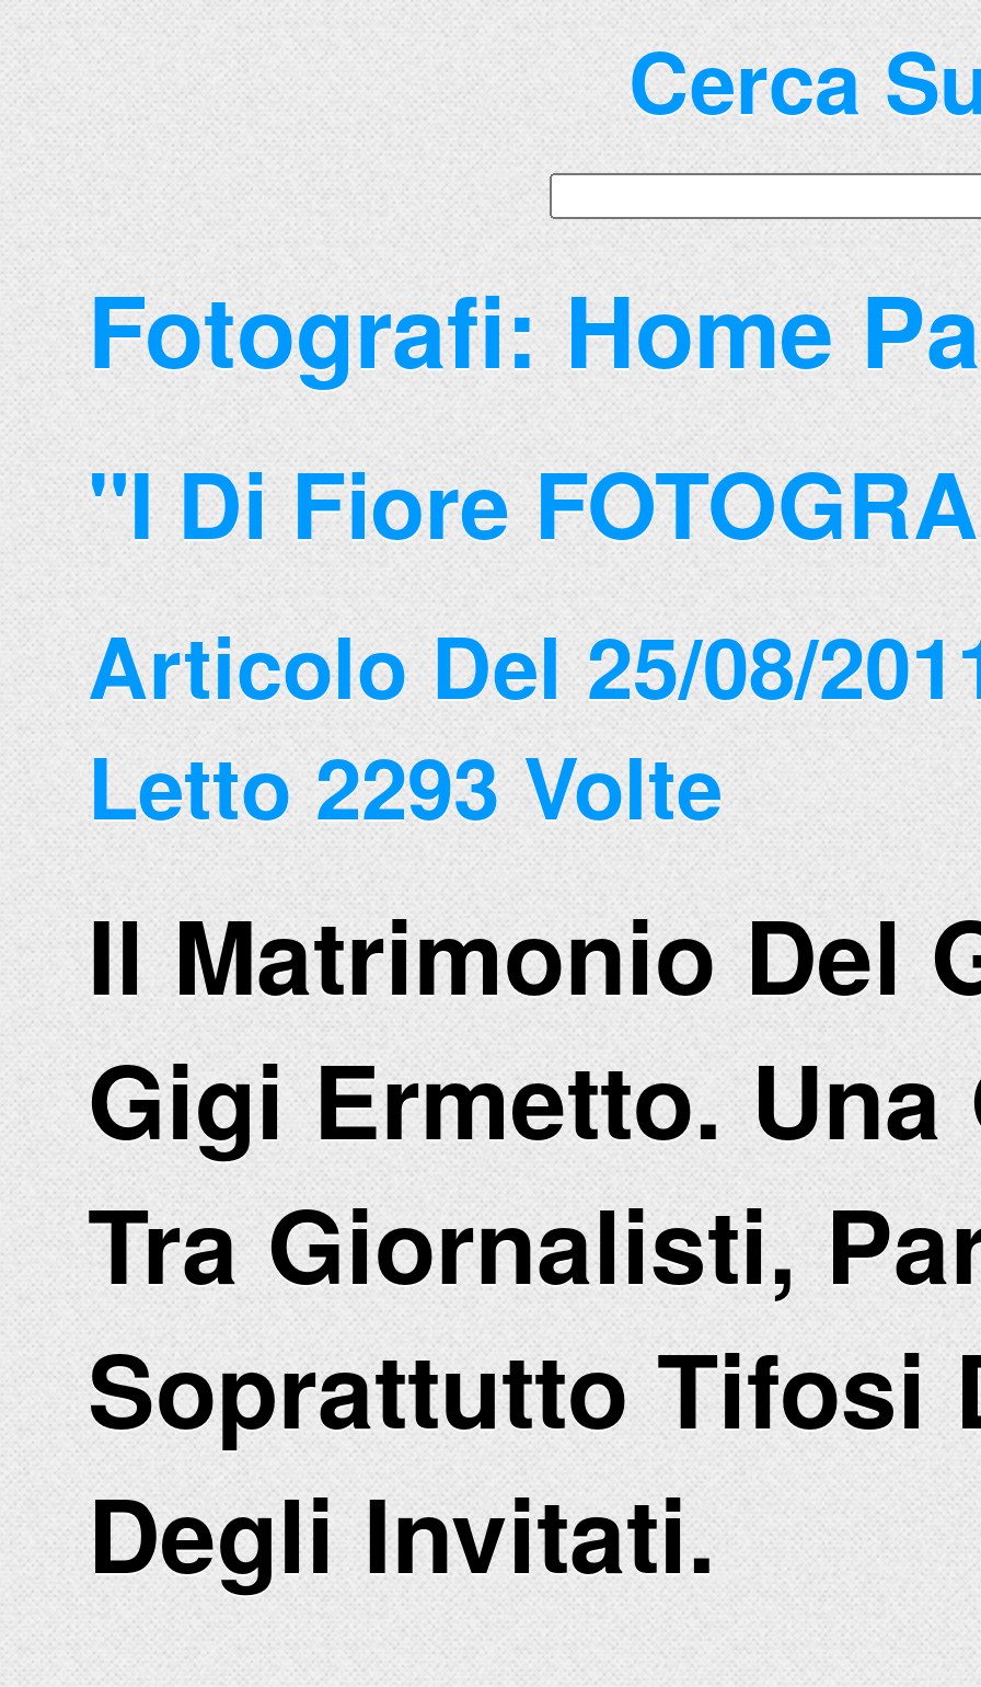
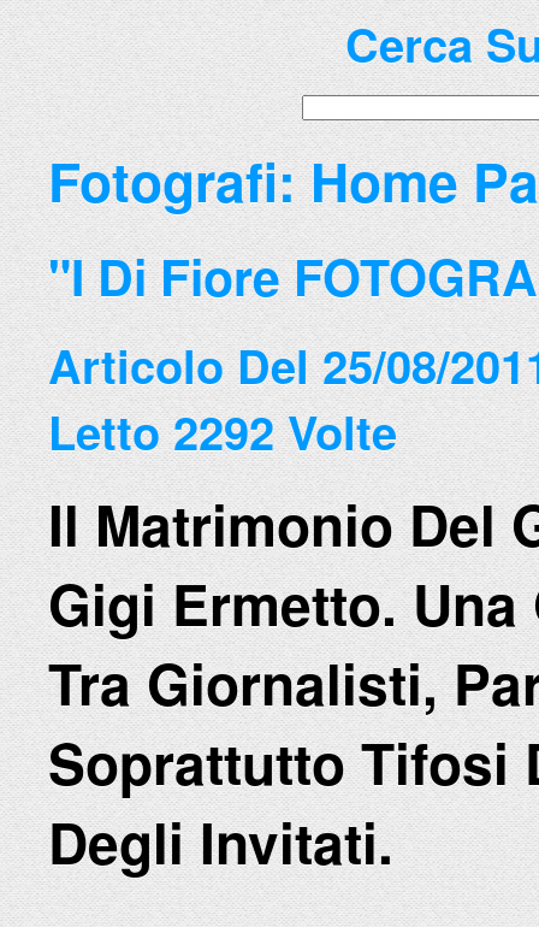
- Letto 2293 Volte
+ Letto 2292 Volte
